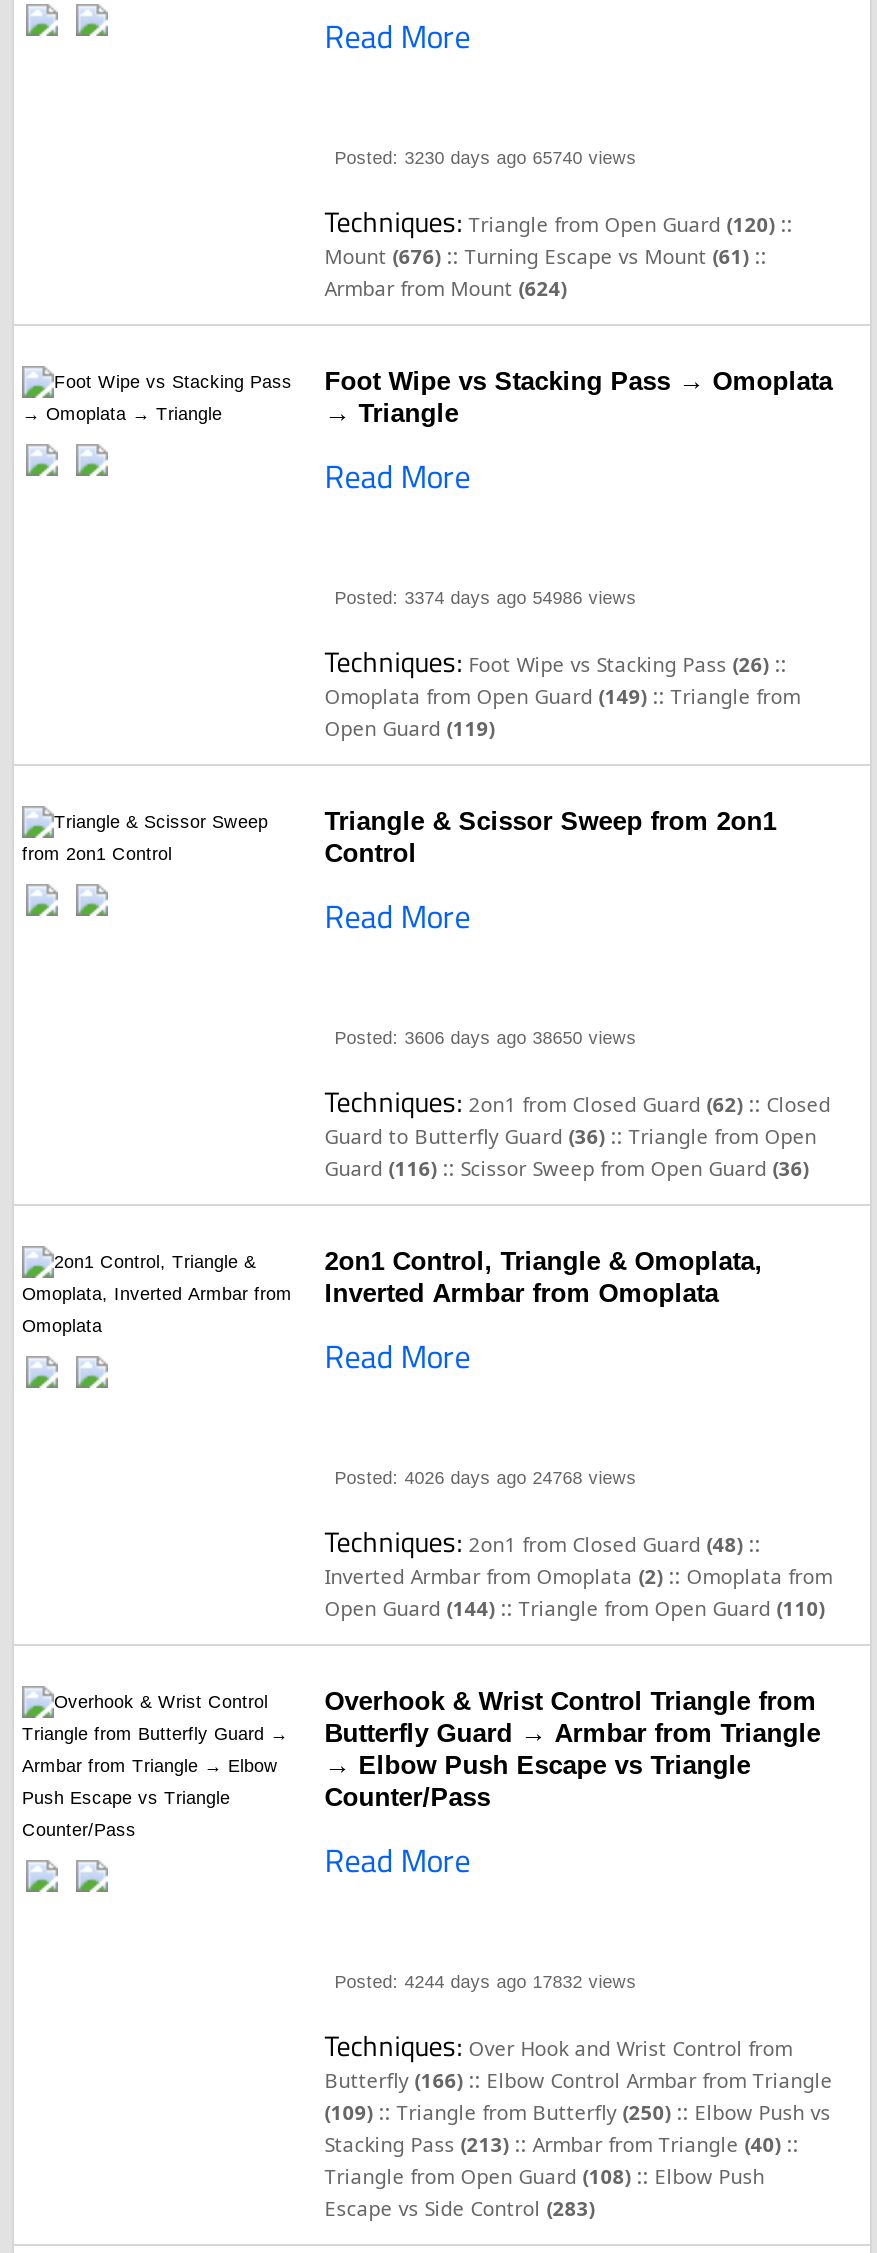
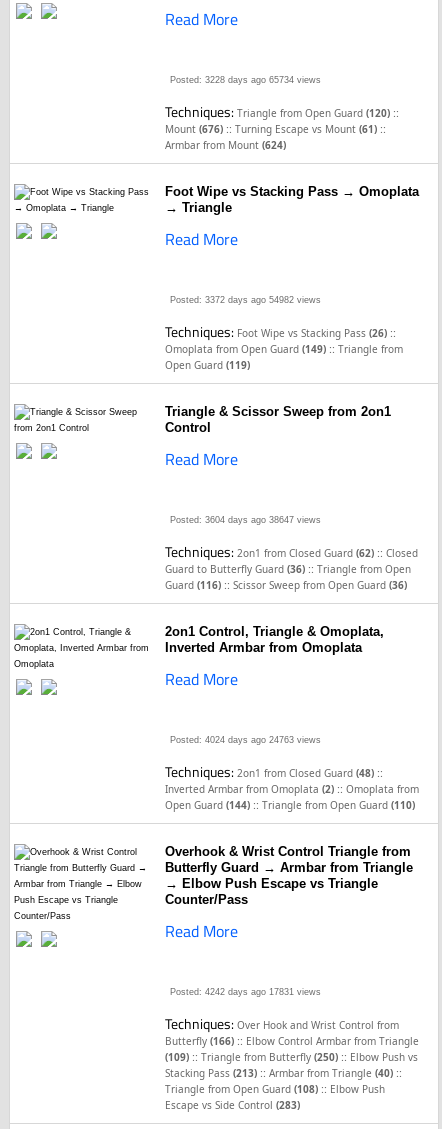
- Posted: 3230 days ago 65740 views
+ Posted: 3228 days ago 65734 views

- Posted: 3374 days ago 54986 views
+ Posted: 3372 days ago 54982 views

- Posted: 3606 days ago 38650 views
+ Posted: 3604 days ago 38647 views

- Posted: 4026 days ago 24768 views
+ Posted: 4024 days ago 24763 views

- Posted: 4244 days ago 17832 views
+ Posted: 4242 days ago 17831 views
